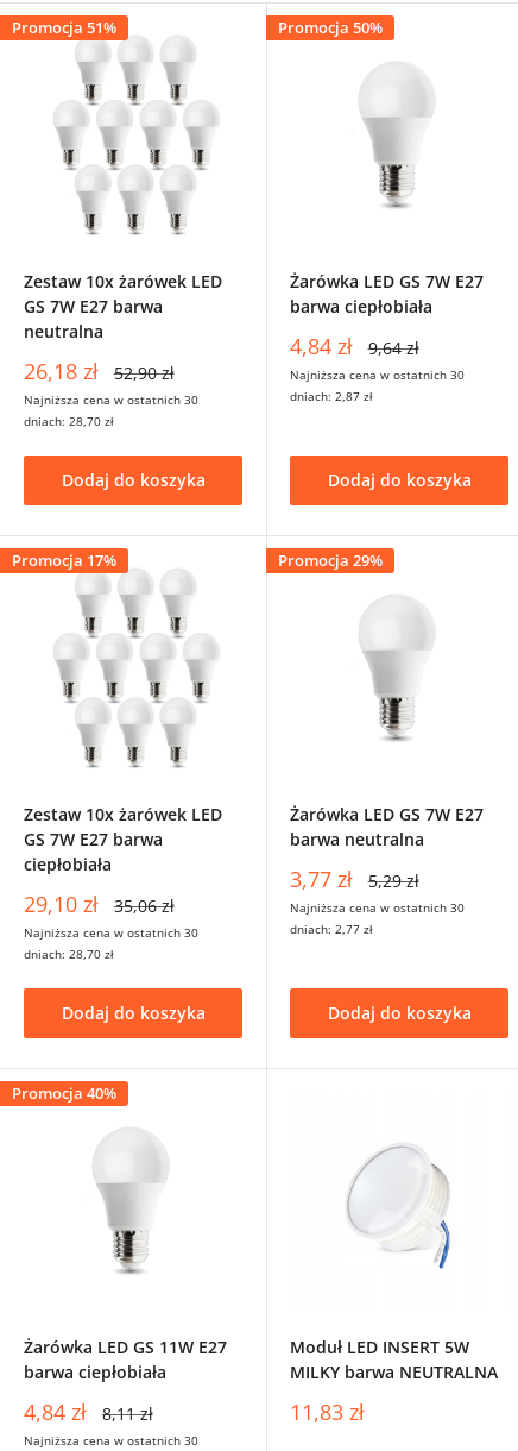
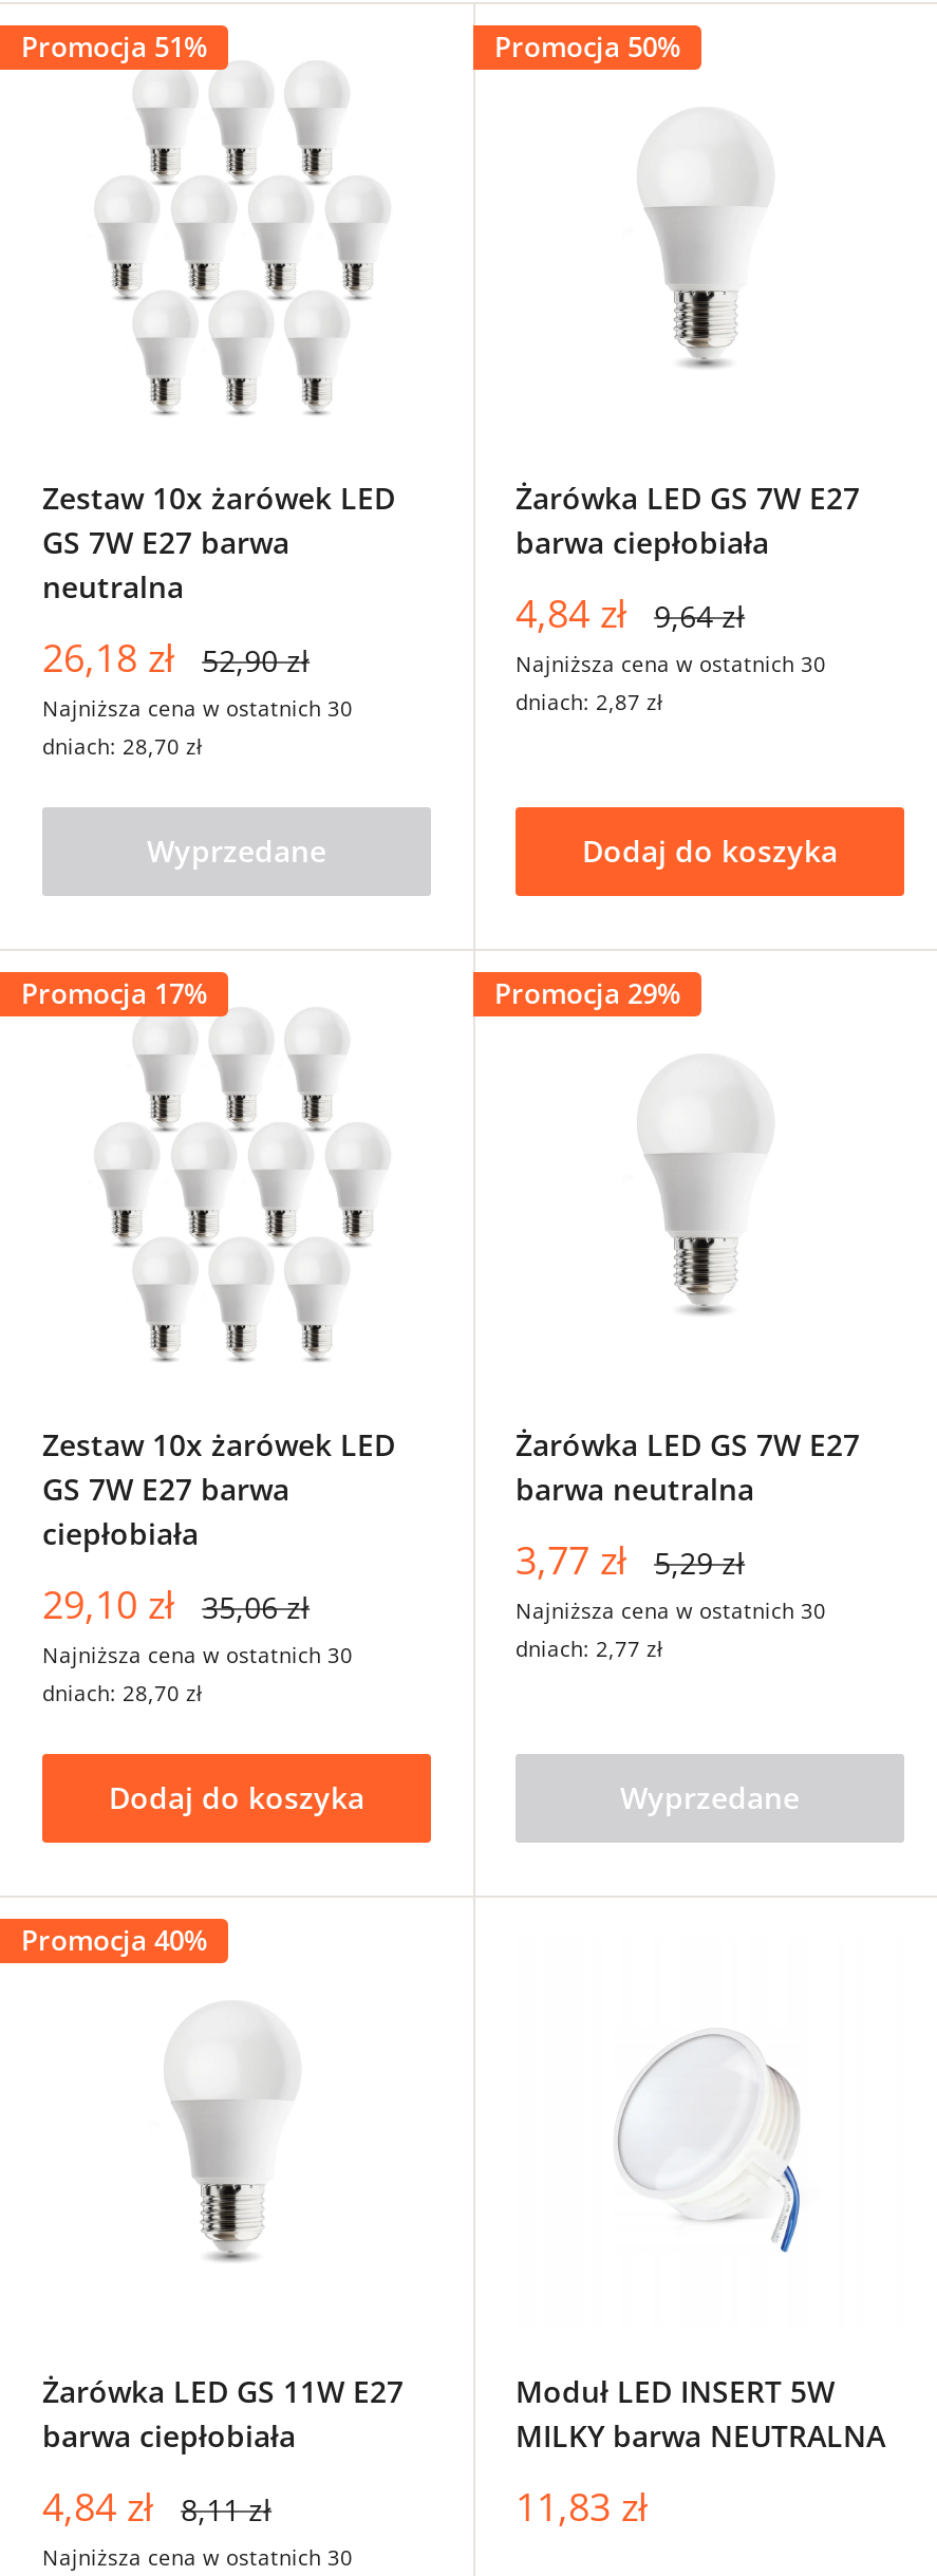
- Dodaj do koszyka
+ Wyprzedane

- Dodaj do koszyka
+ Wyprzedane
